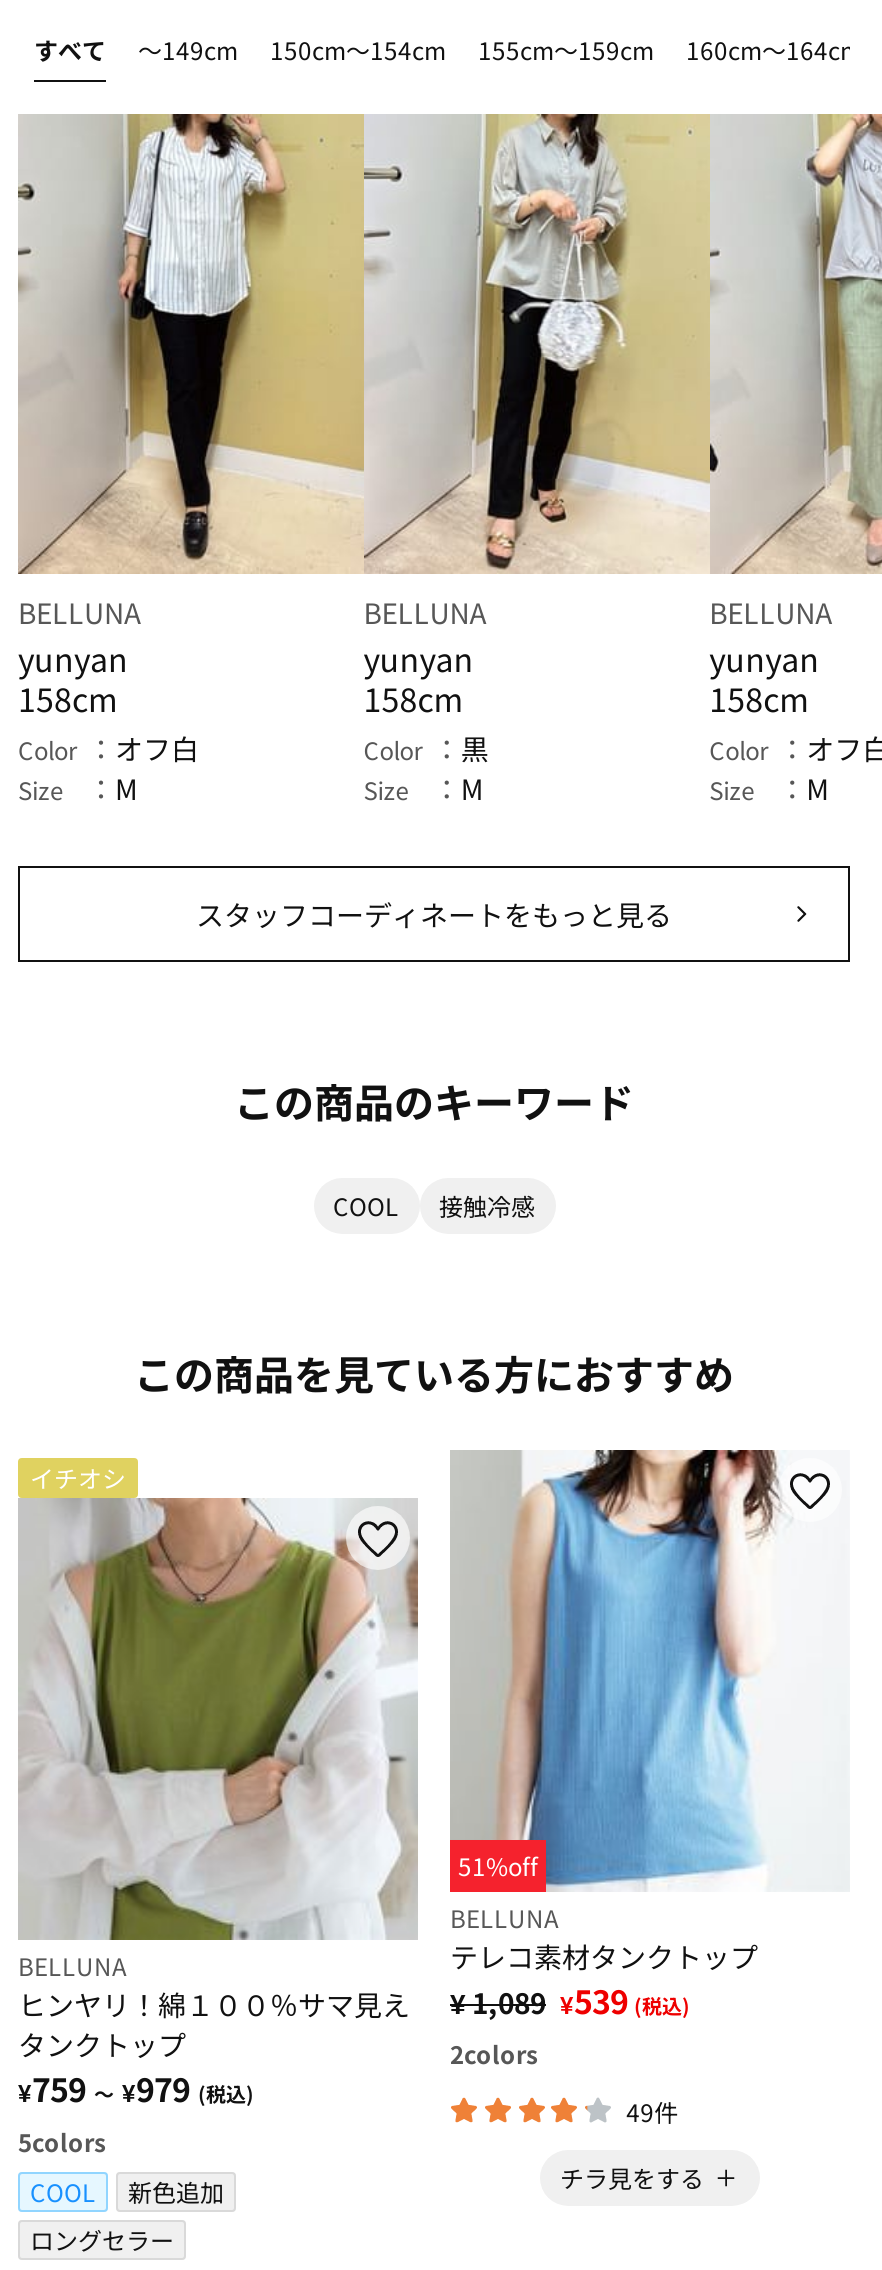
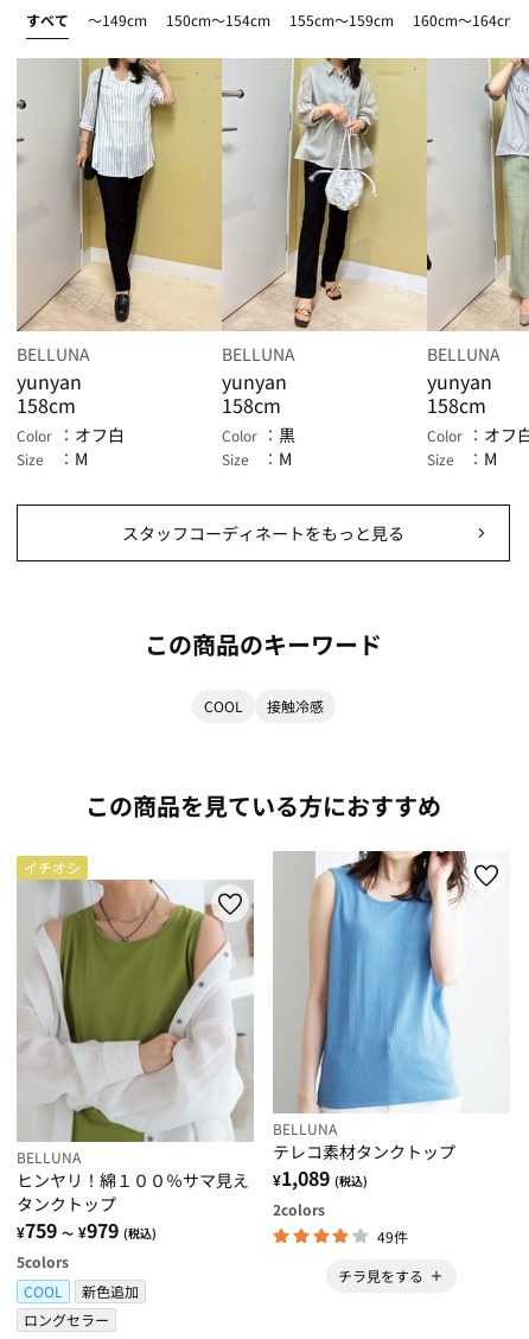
- 51%off

- ヒンヤリ！綿１００％サマ見え ¥ 1,089 ¥539 (税込)
+ ヒンヤリ！綿１００％サマ見え ¥1,089 (税込)
